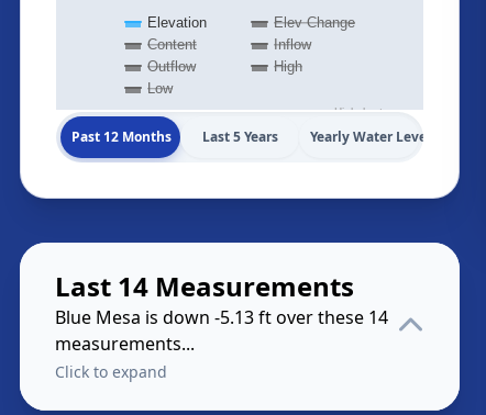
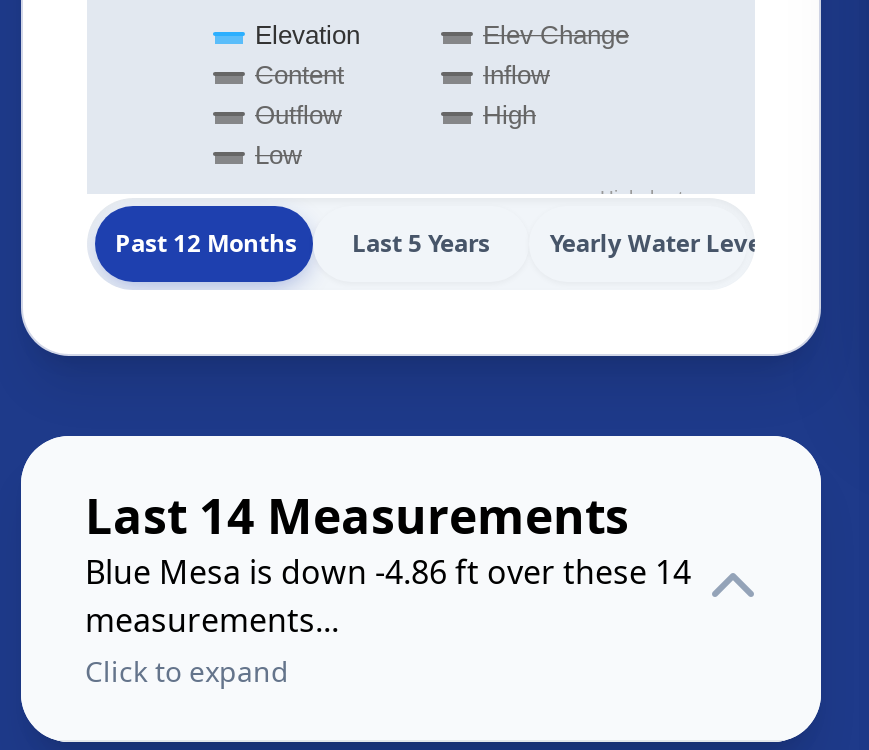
- Blue Mesa is down -5.13 ft over these 14
+ Blue Mesa is down -4.86 ft over these 14
